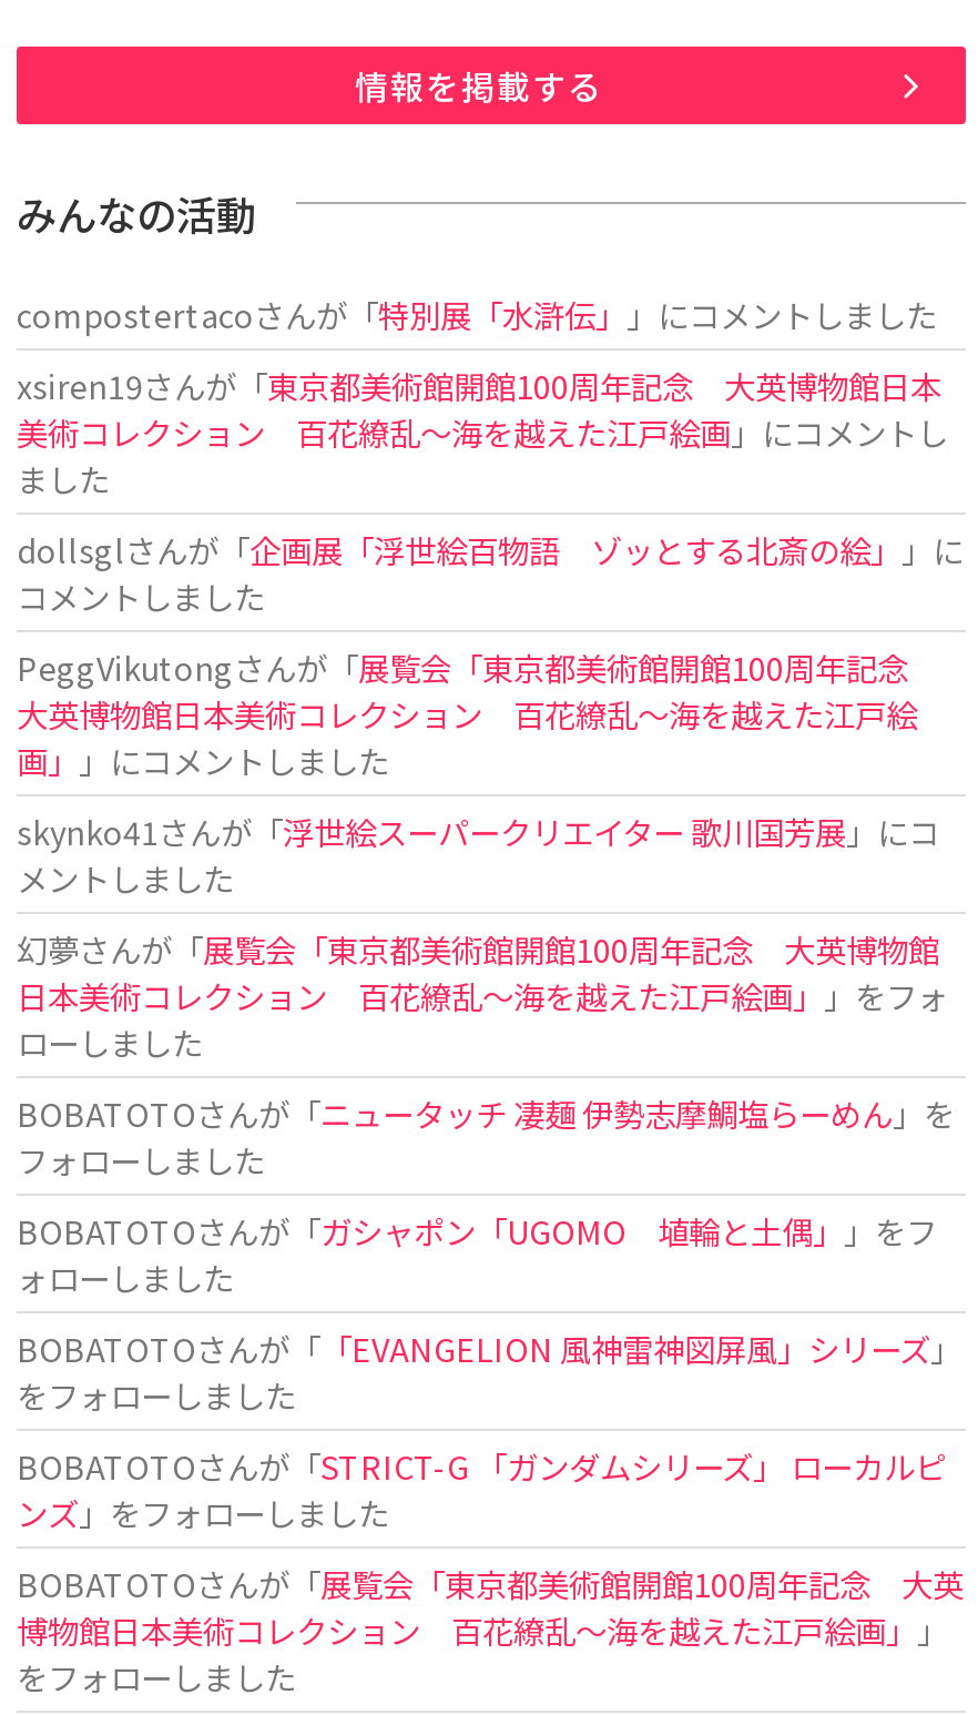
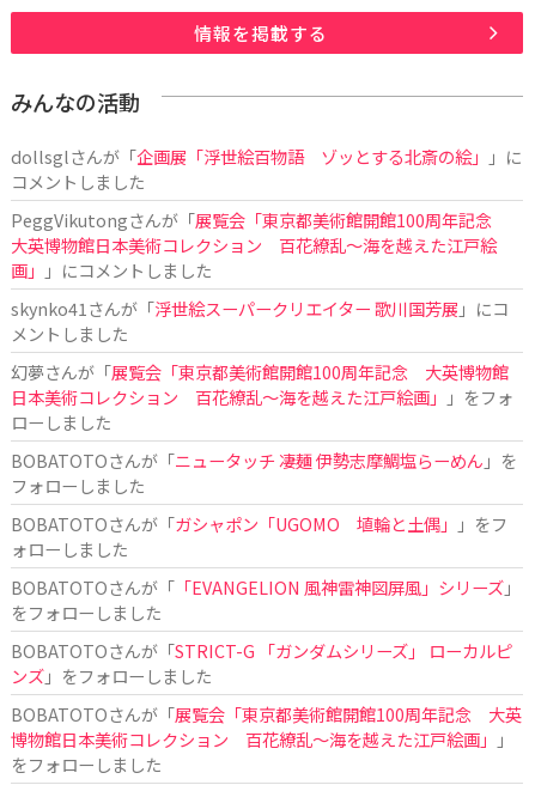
- compostertacoさんが「特別展「水滸伝」」にコメントしました
- xsiren19さんが「東京都美術館開館100周年記念 大英博物館日本
- 美術コレクション 百花繚乱～海を越えた江戸絵画」にコメントし
- ました
